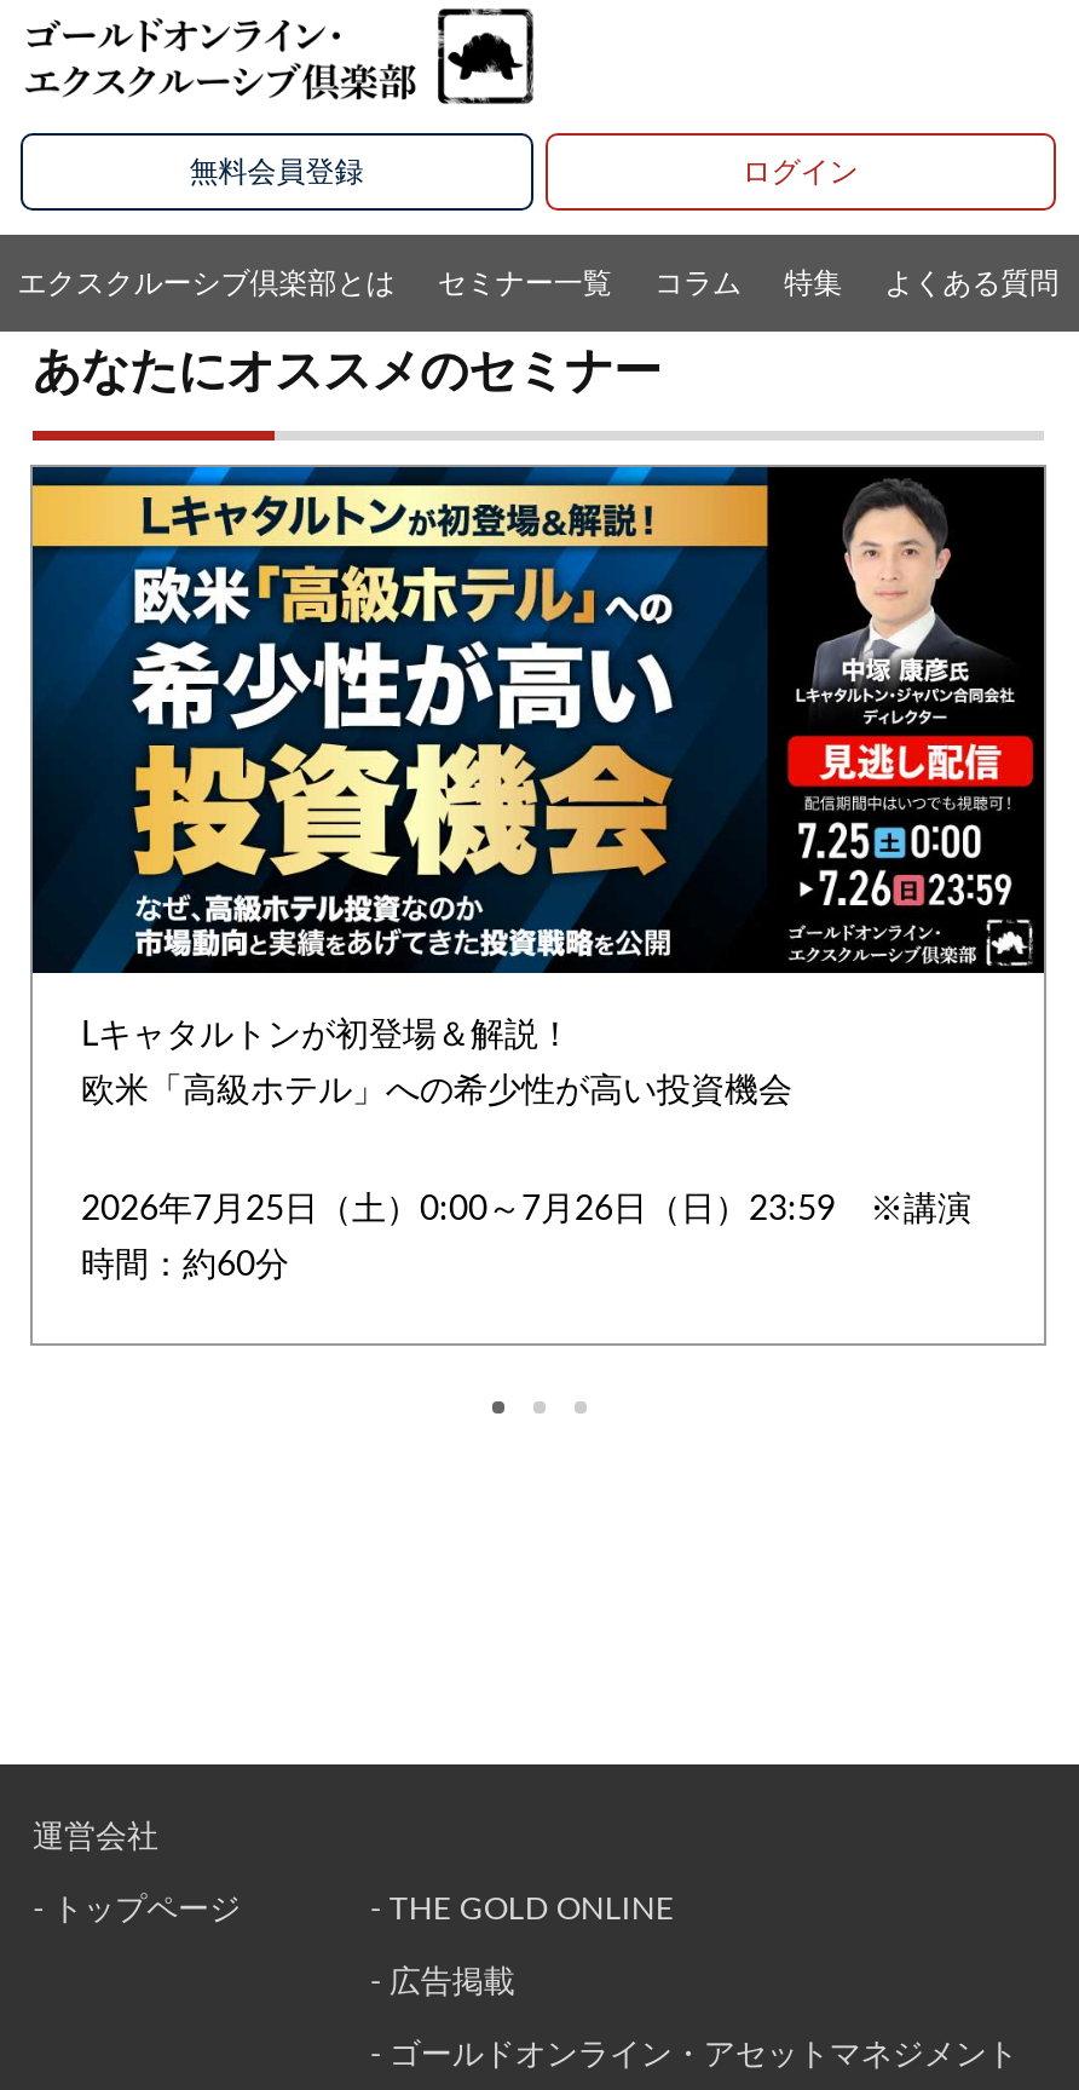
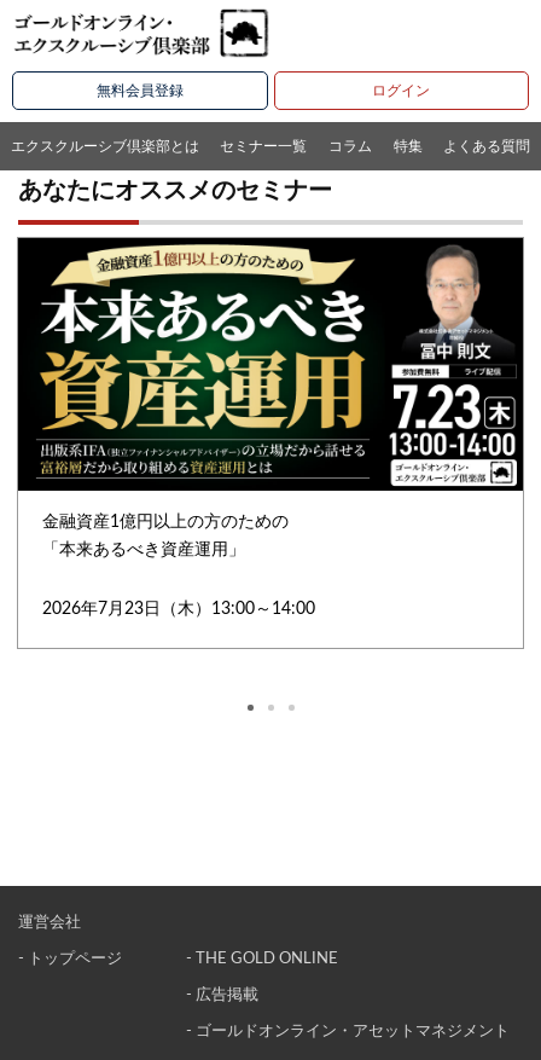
- [image]
- Lキャタルトンが初登場＆解説！
- 欧米「高級ホテル」への希少性が高い投資機会
- 2026年7月25日（土）0:00～7月26日（日）23:59 ※講演
- 時間：約60分
+ [image]
+ 金融資産1億円以上の方のための
+ 「本来あるべき資産運用」
+ 2026年7月23日（木）13:00～14:00
